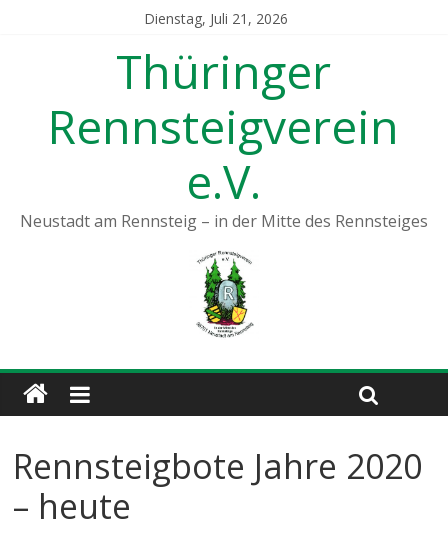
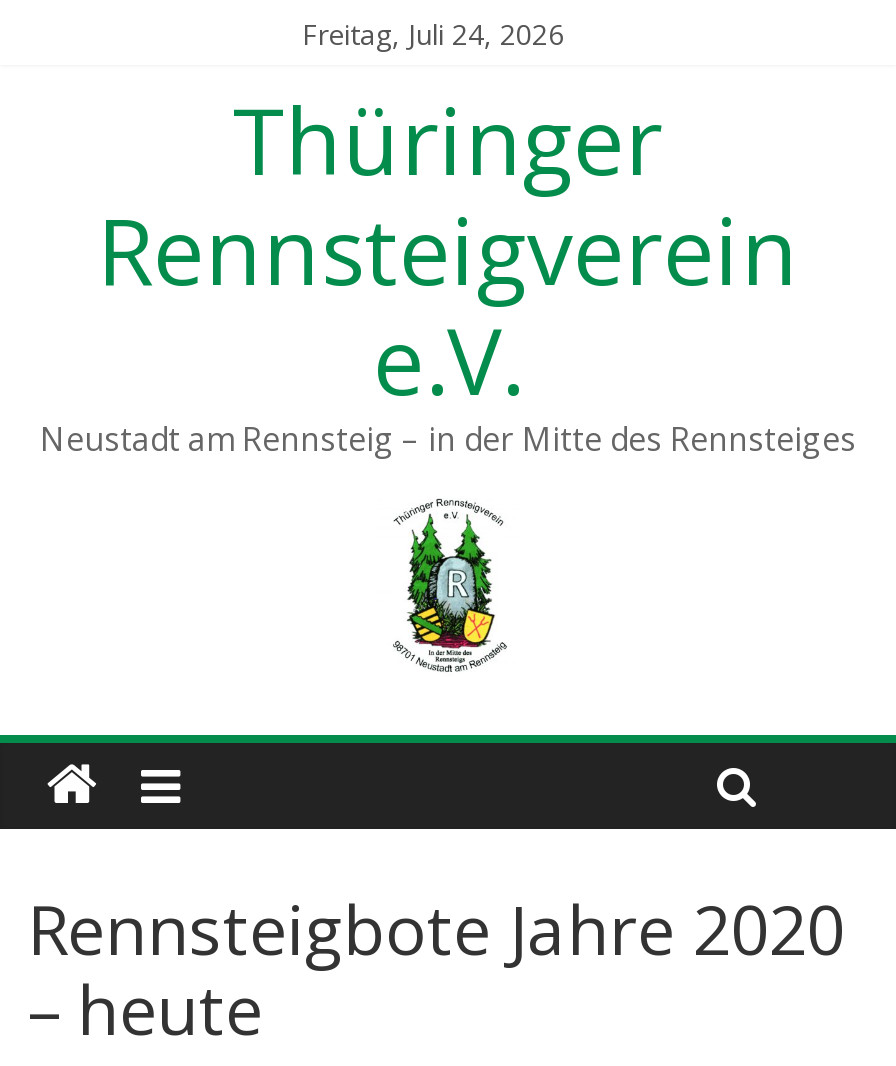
- Dienstag, Juli 21, 2026
+ Freitag, Juli 24, 2026
